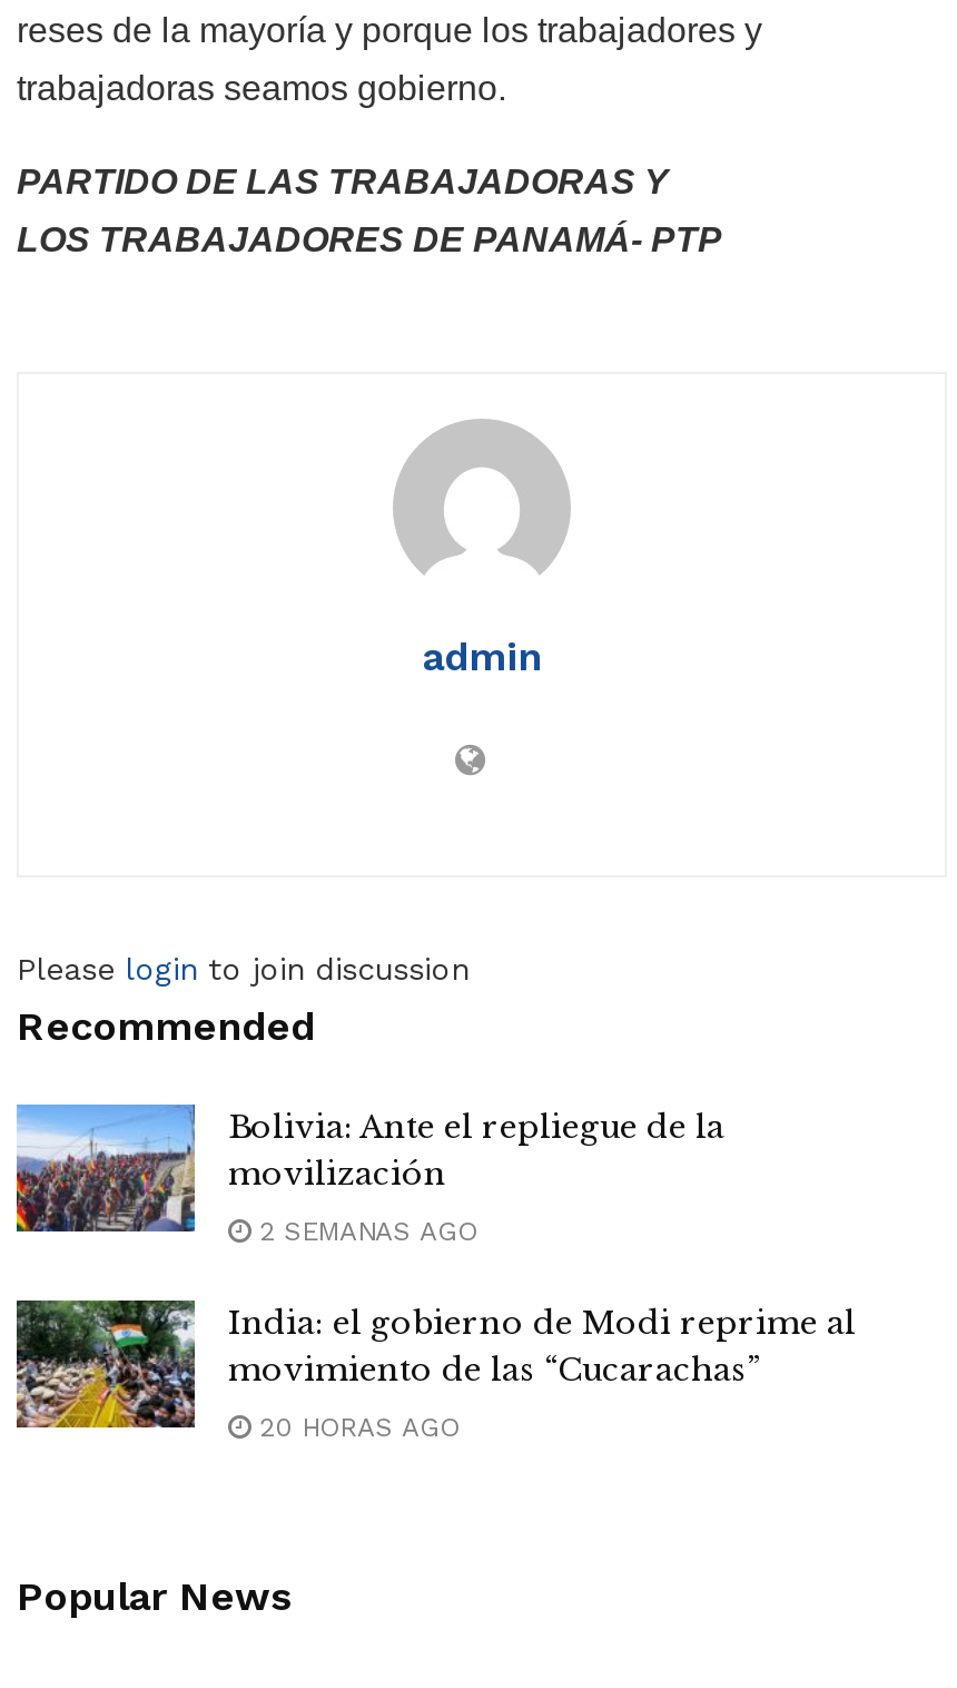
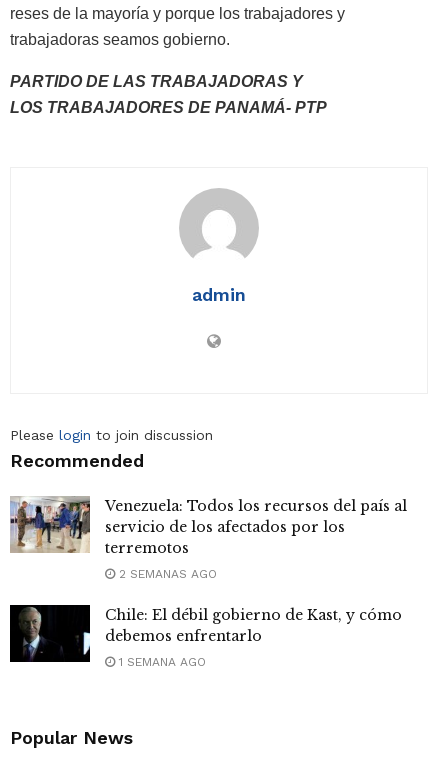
- [image]
- Bolivia: Ante el repliegue de la
- movilización
+ [image]
+ Venezuela: Todos los recursos del país al
+ servicio de los afectados por los
+ terremotos

- [image]
- India: el gobierno de Modi reprime al
- movimiento de las “Cucarachas”
+ [image]
+ Chile: El débil gobierno de Kast, y cómo
+ debemos enfrentarlo

- 20 HORAS AGO
+ 1 SEMANA AGO
